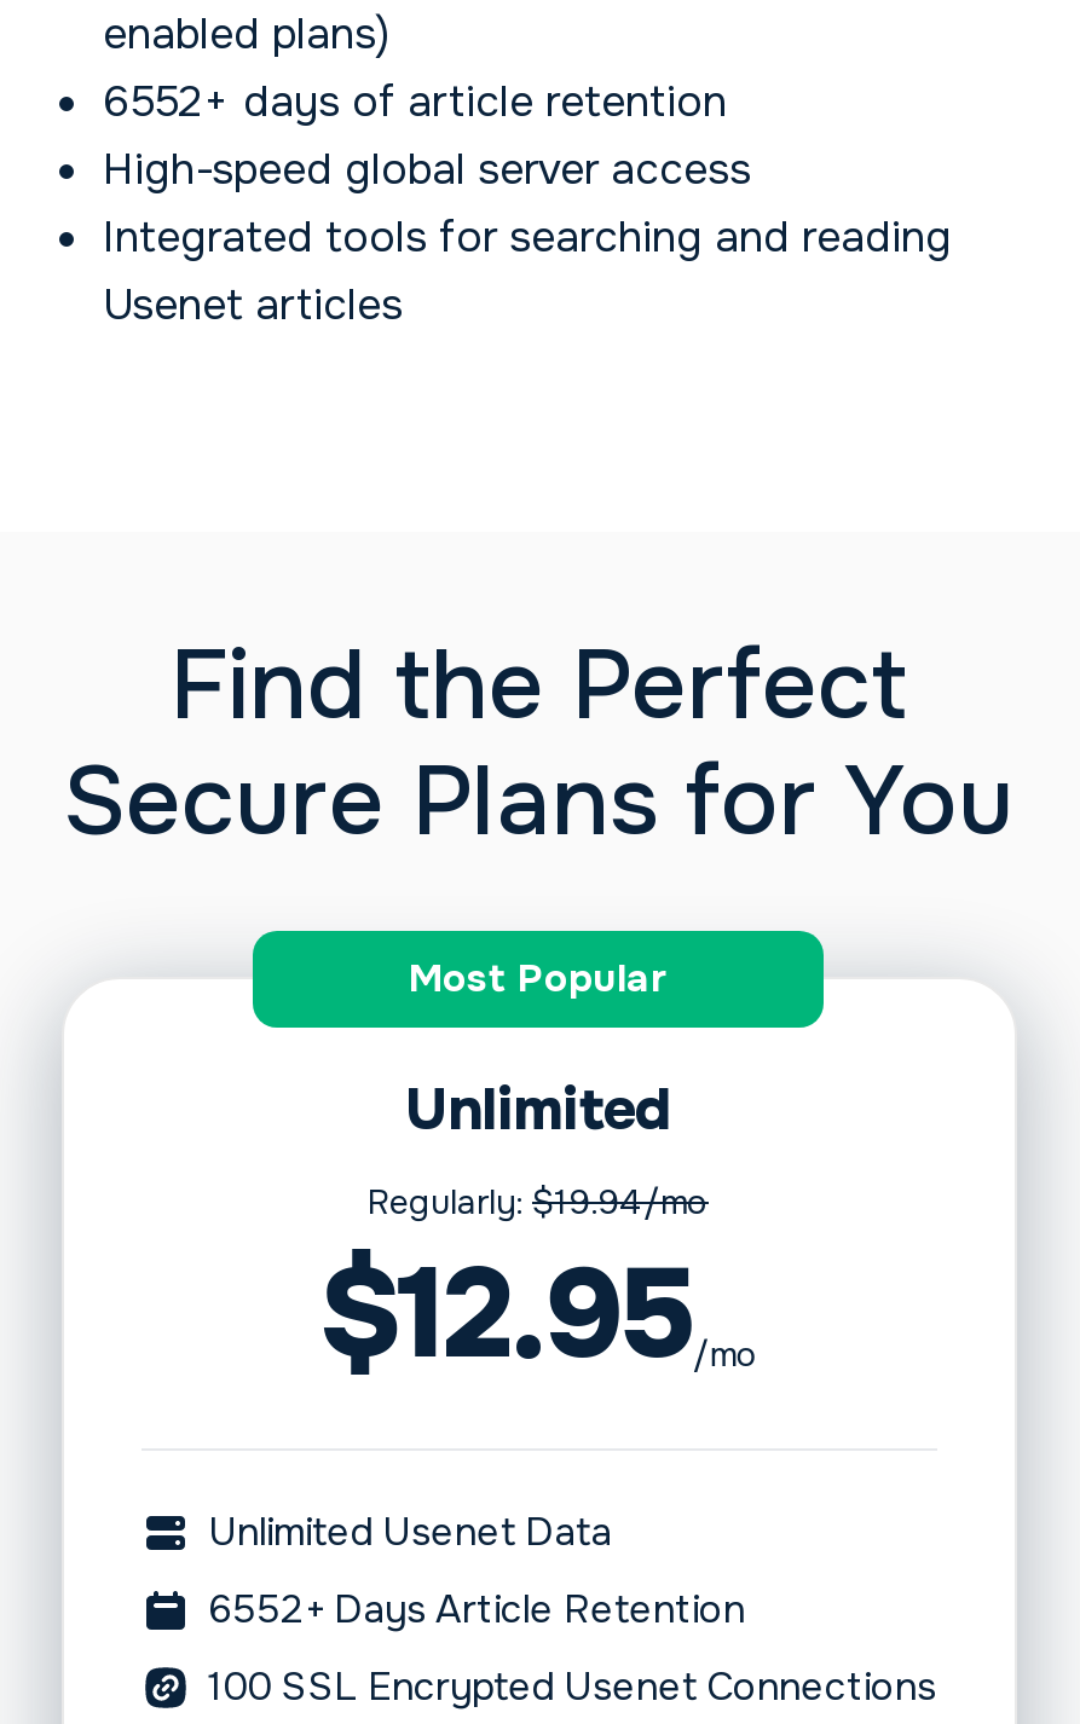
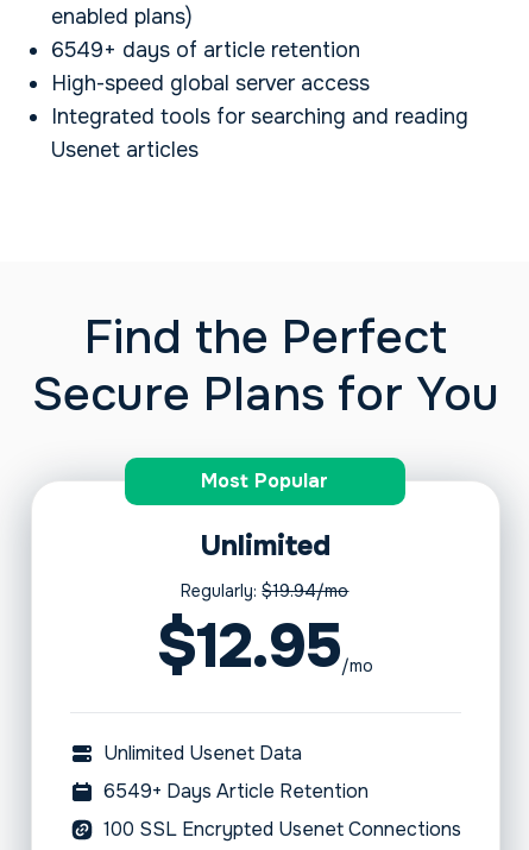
- 6552+ days of article retention
+ 6549+ days of article retention

- 6552+ Days Article Retention
+ 6549+ Days Article Retention
